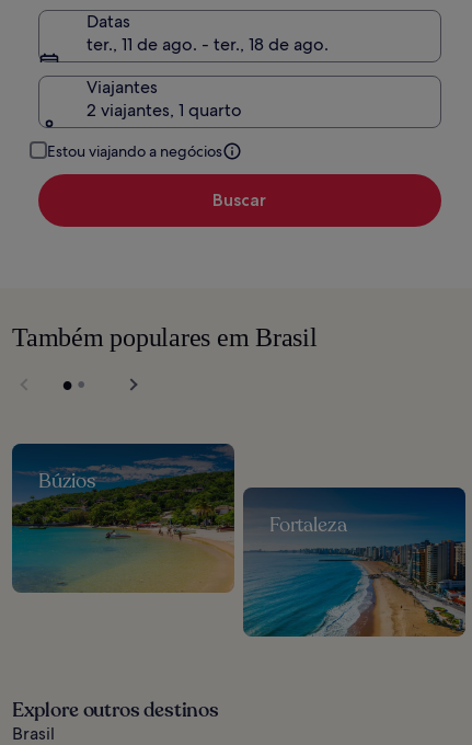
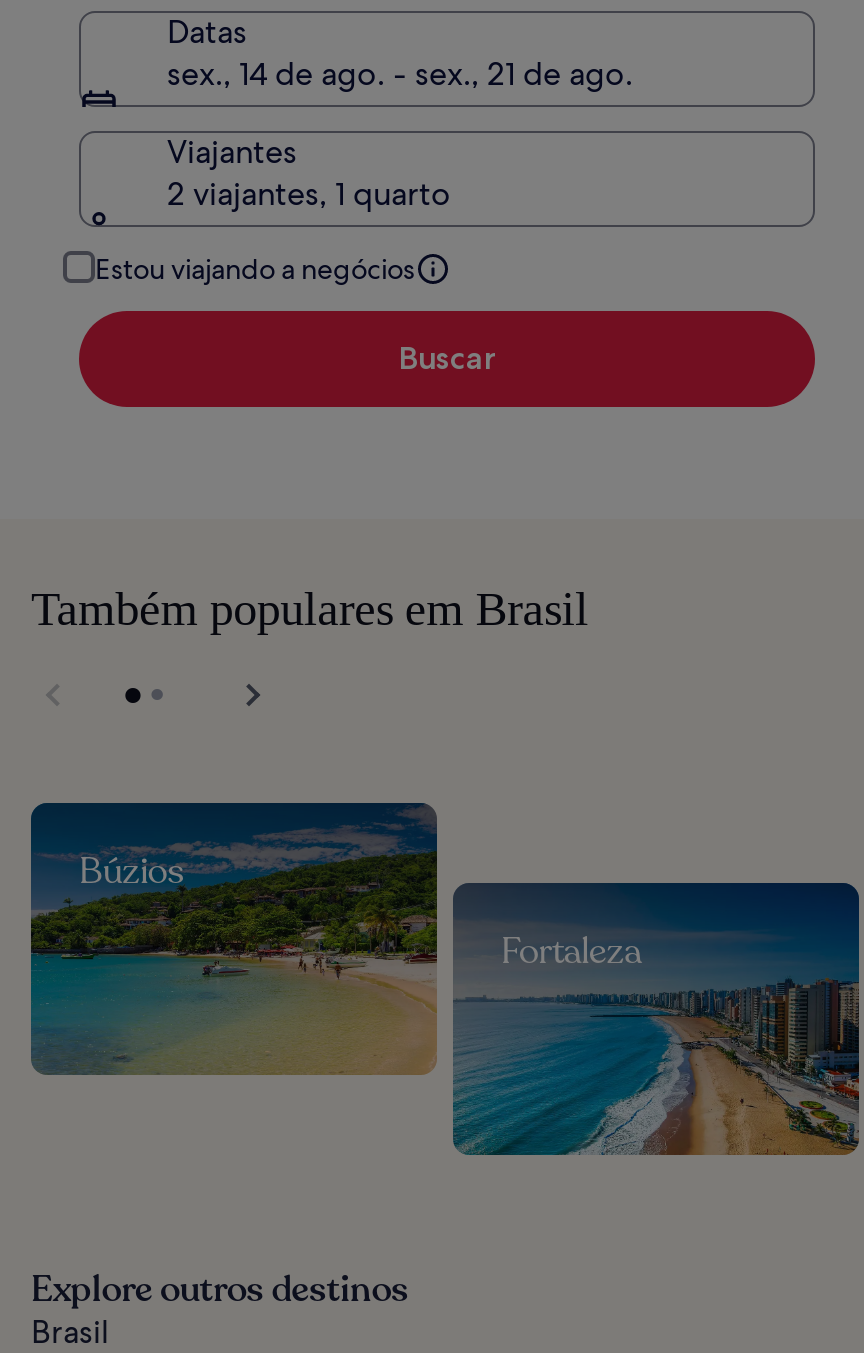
- ter., 11 de ago. - ter., 18 de ago.
+ sex., 14 de ago. - sex., 21 de ago.
